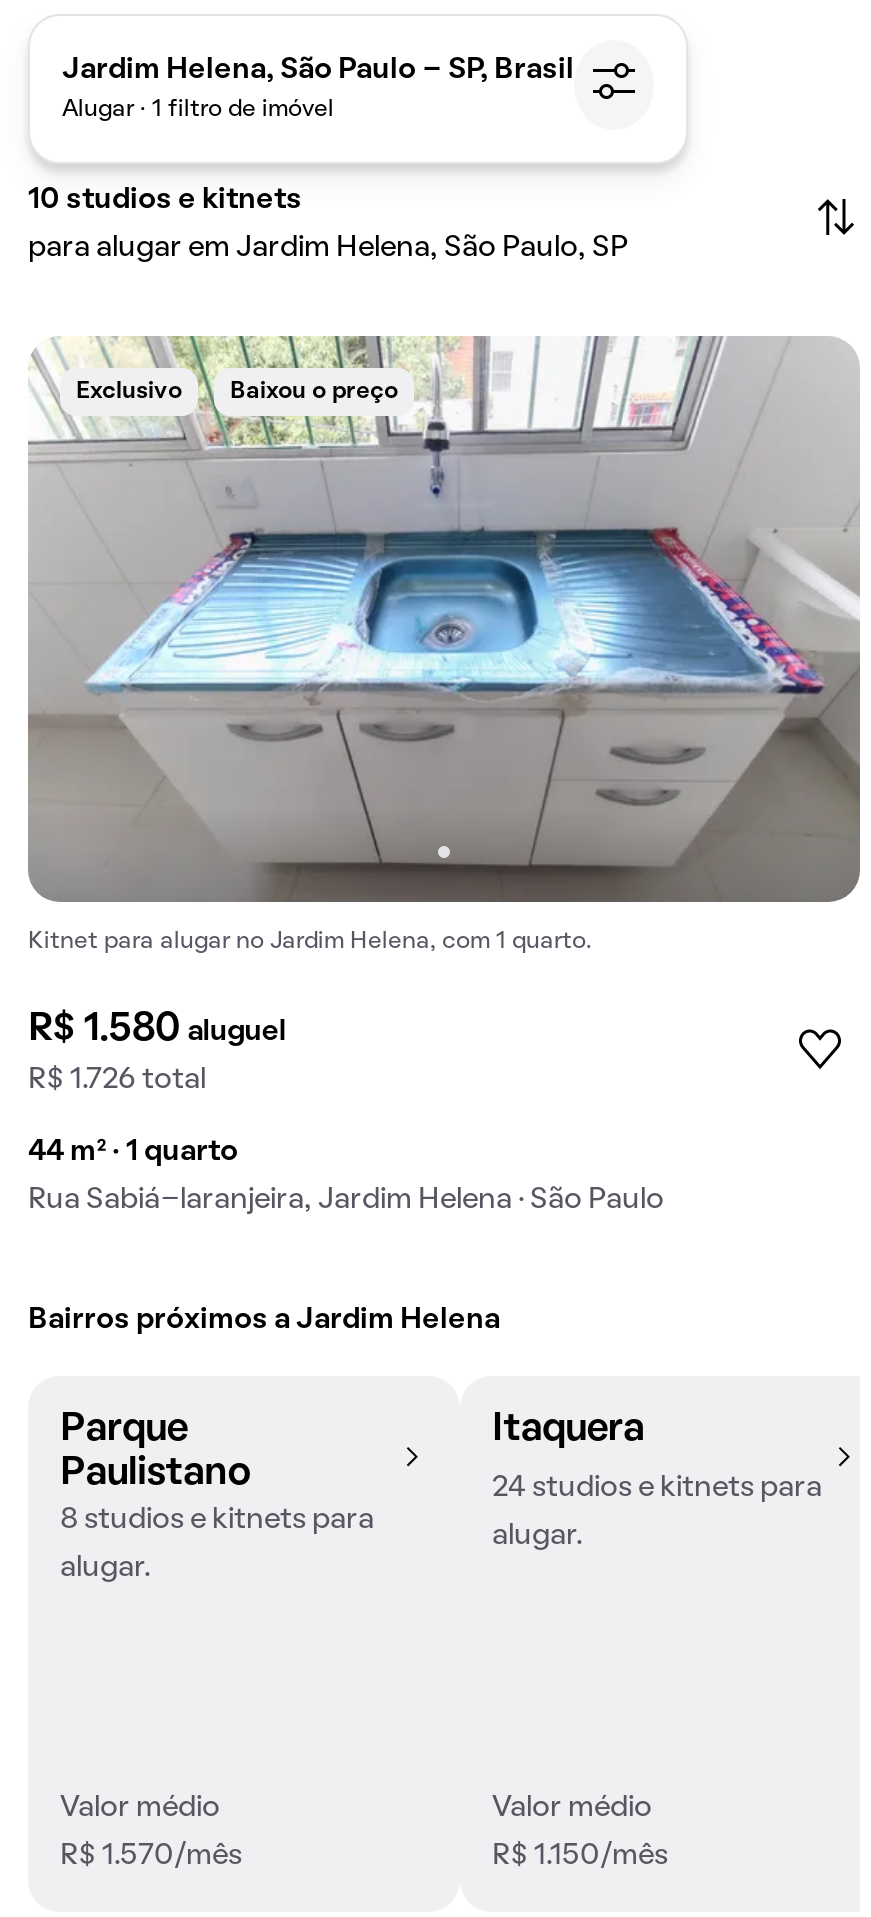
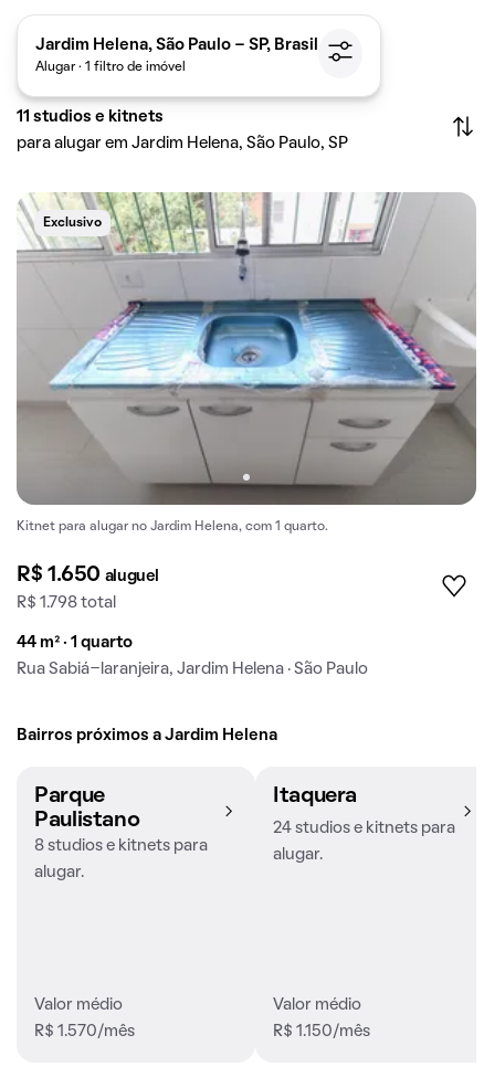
- 10 studios e kitnets
+ 11 studios e kitnets

- Baixou o preço

- R$ 1.580 aluguel
+ R$ 1.650 aluguel

- R$ 1.726 total
+ R$ 1.798 total
